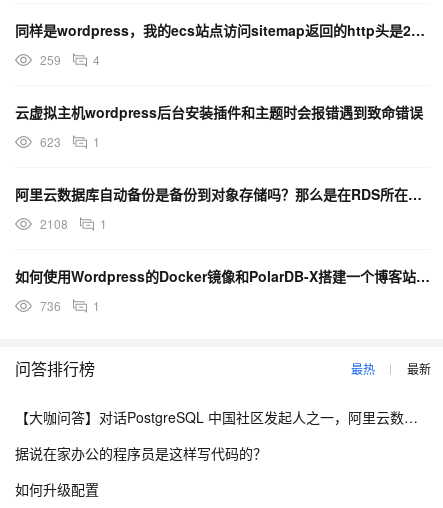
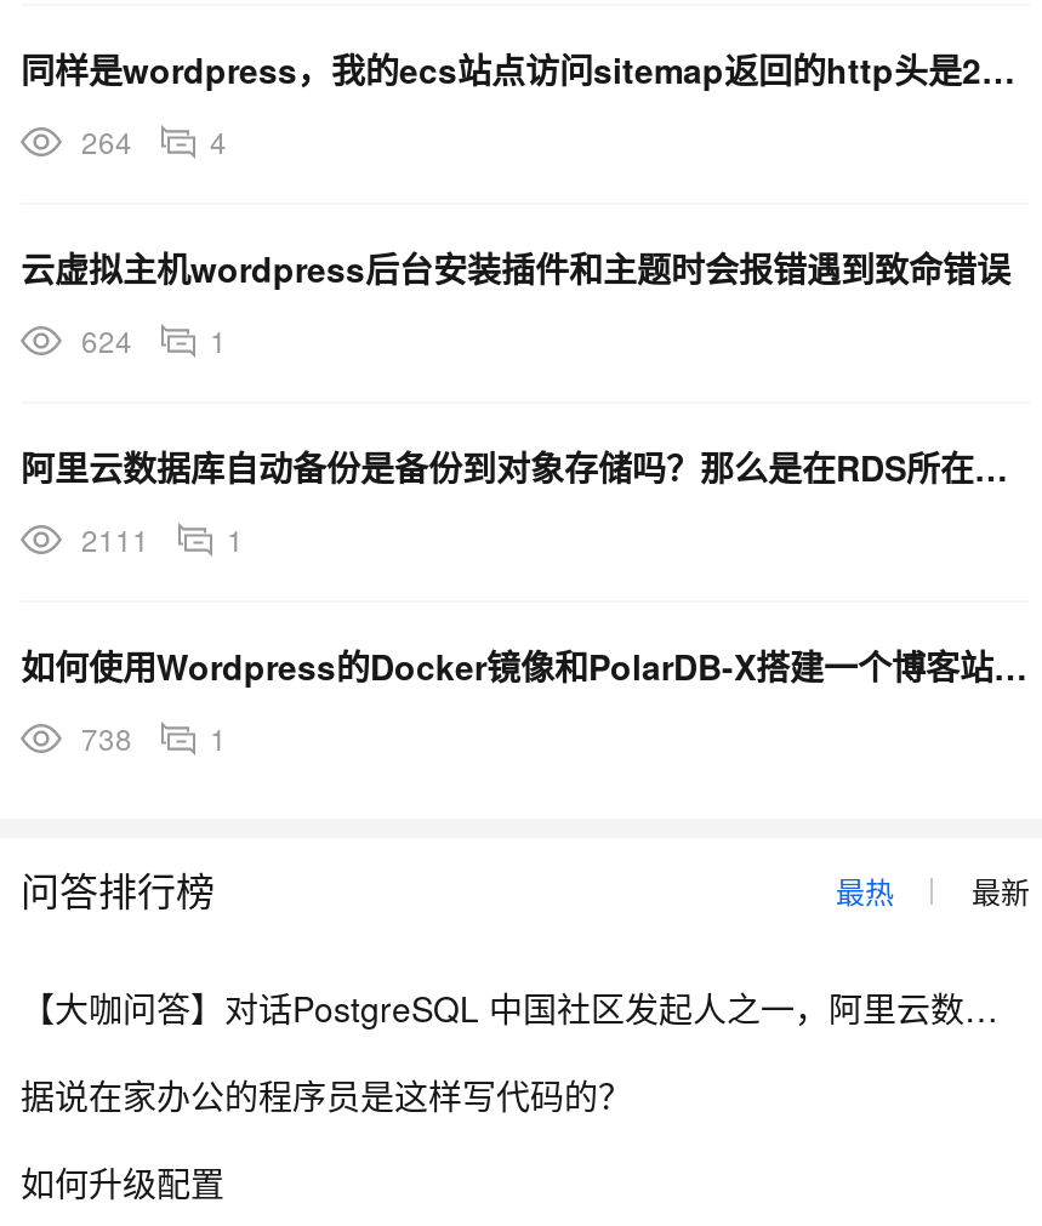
- 259 4
+ 264 4

- 623 1
+ 624 1

- 2108 1
+ 2111 1

- 736 1
+ 738 1
